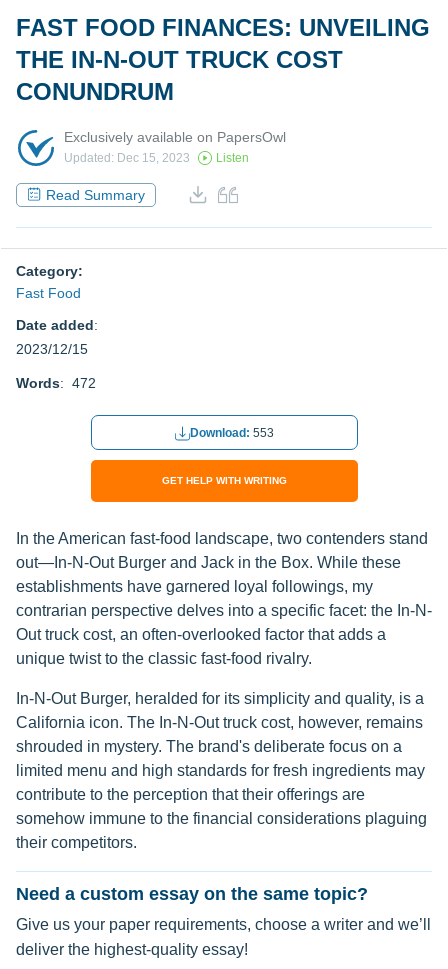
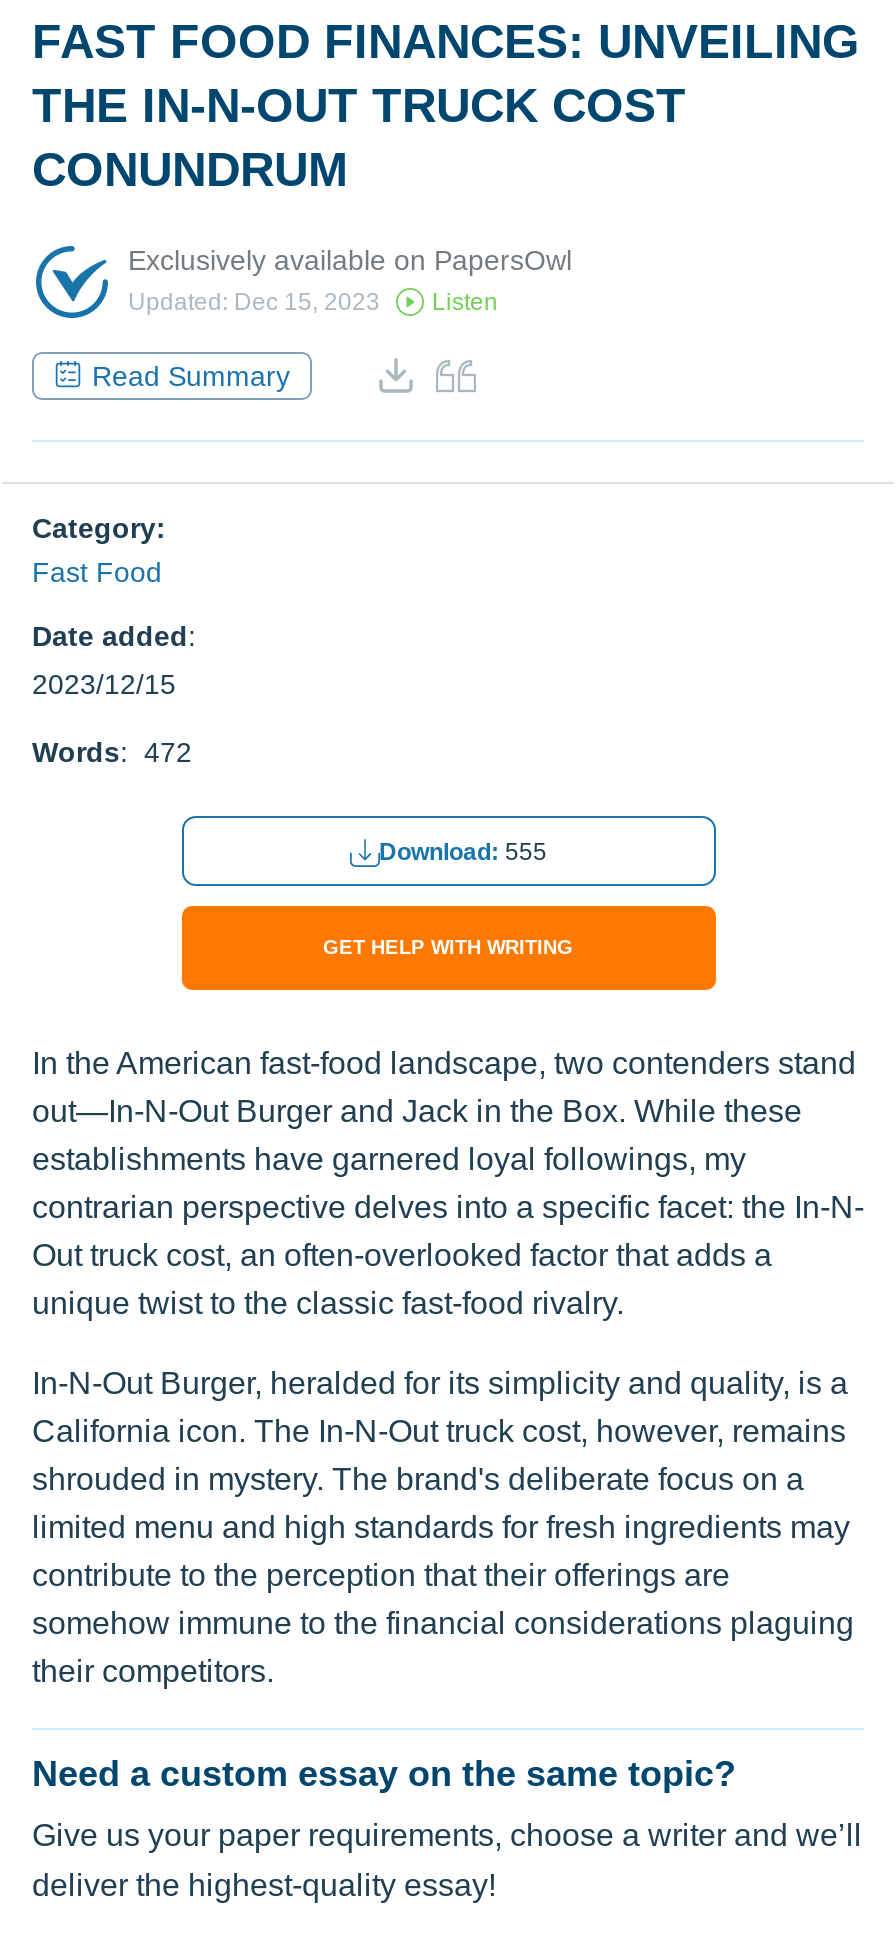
- Download: 553
+ Download: 555
